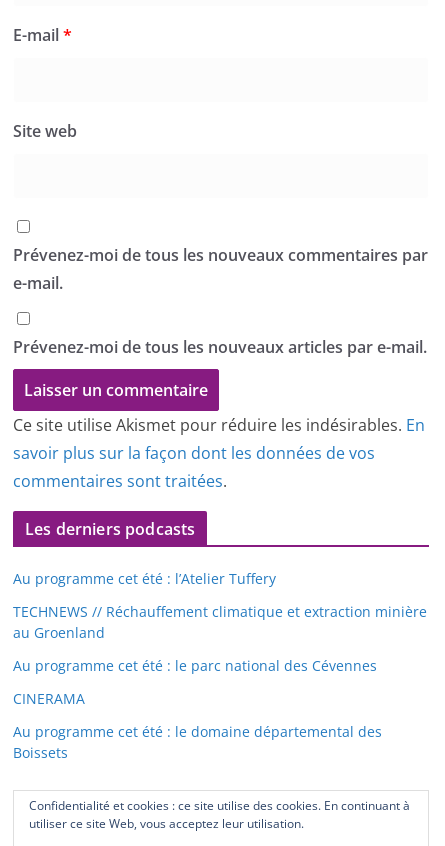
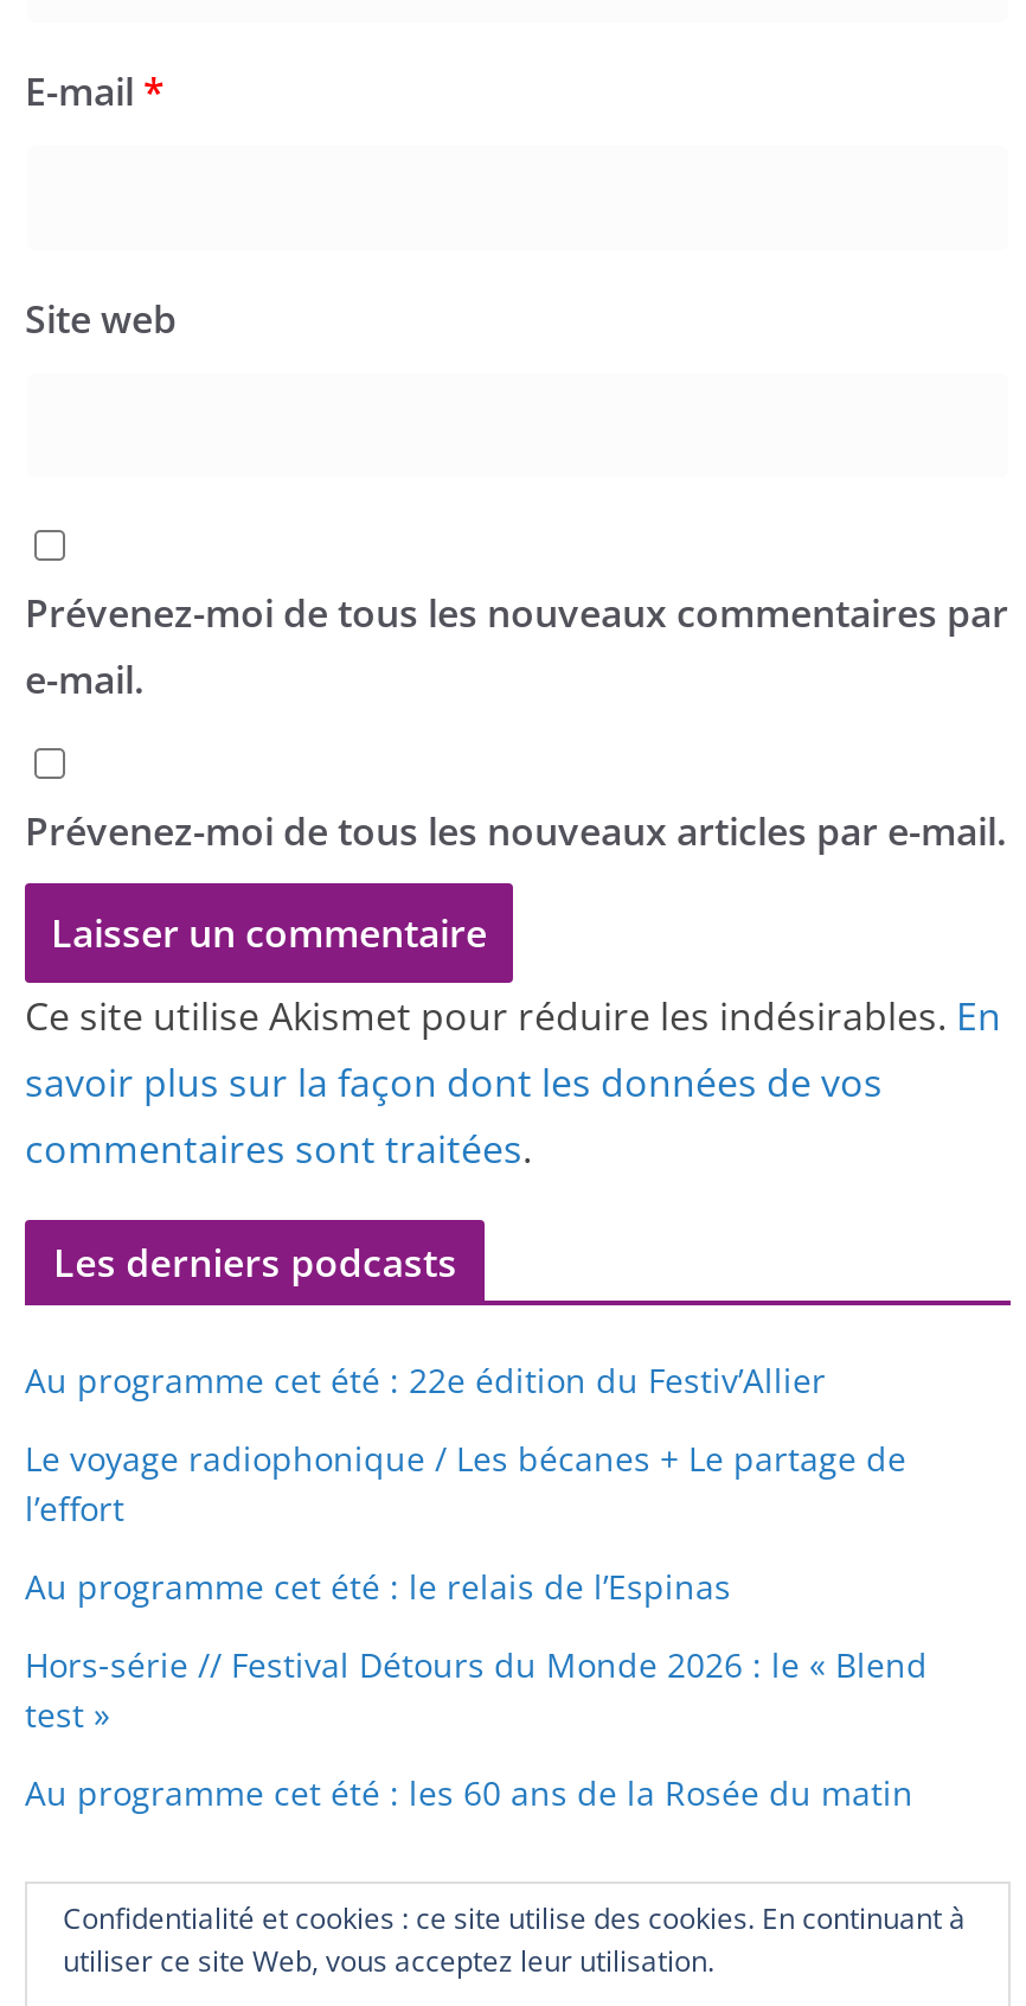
- Au programme cet été : l’Atelier Tuffery
+ Au programme cet été : 22e édition du Festiv’Allier

- TECHNEWS // Réchauffement climatique et extraction minière
- au Groenland
+ Le voyage radiophonique / Les bécanes + Le partage de
+ l’effort

- Au programme cet été : le parc national des Cévennes
+ Au programme cet été : le relais de l’Espinas

- CINERAMA
+ Hors-série // Festival Détours du Monde 2026 : le « Blend
+ test »

- Au programme cet été : le domaine départemental des
- Boissets
+ Au programme cet été : les 60 ans de la Rosée du matin
